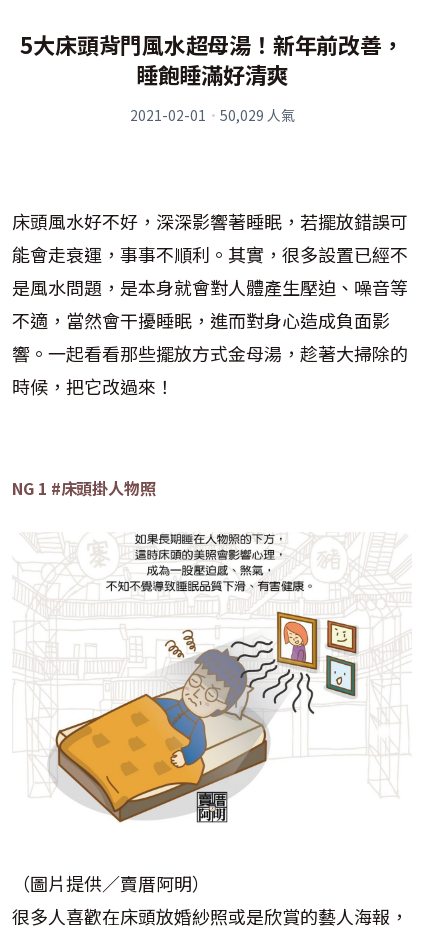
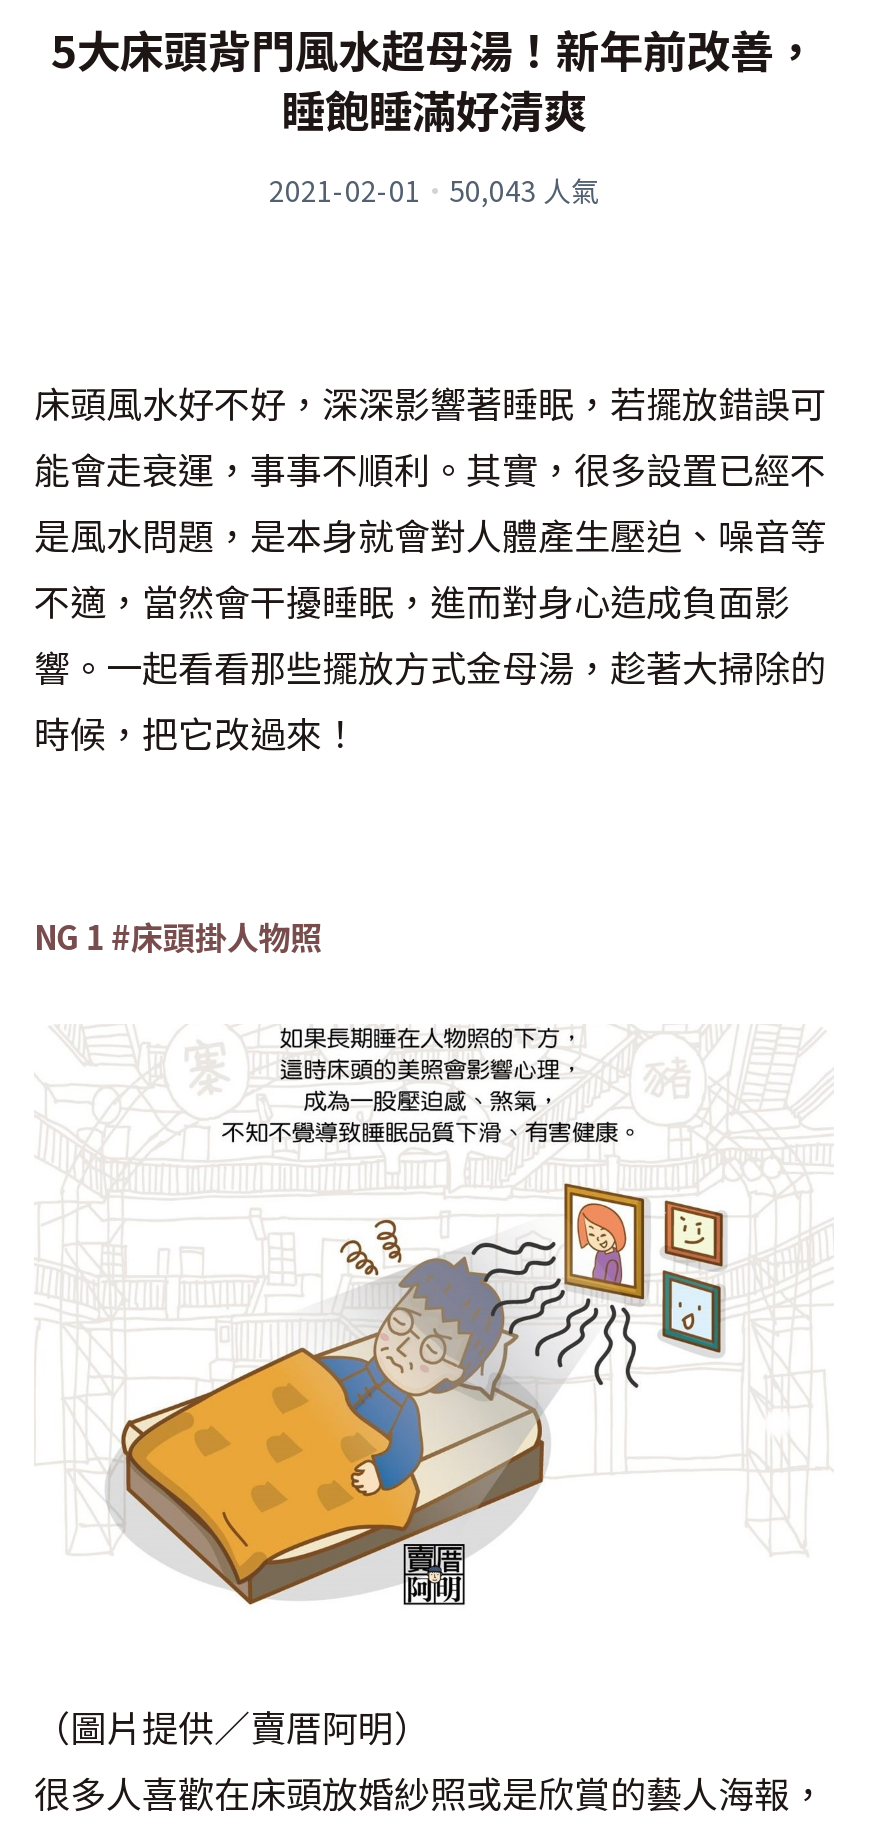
- 2021-02-01 · 50,029人氣
+ 2021-02-01 · 50,043人氣
